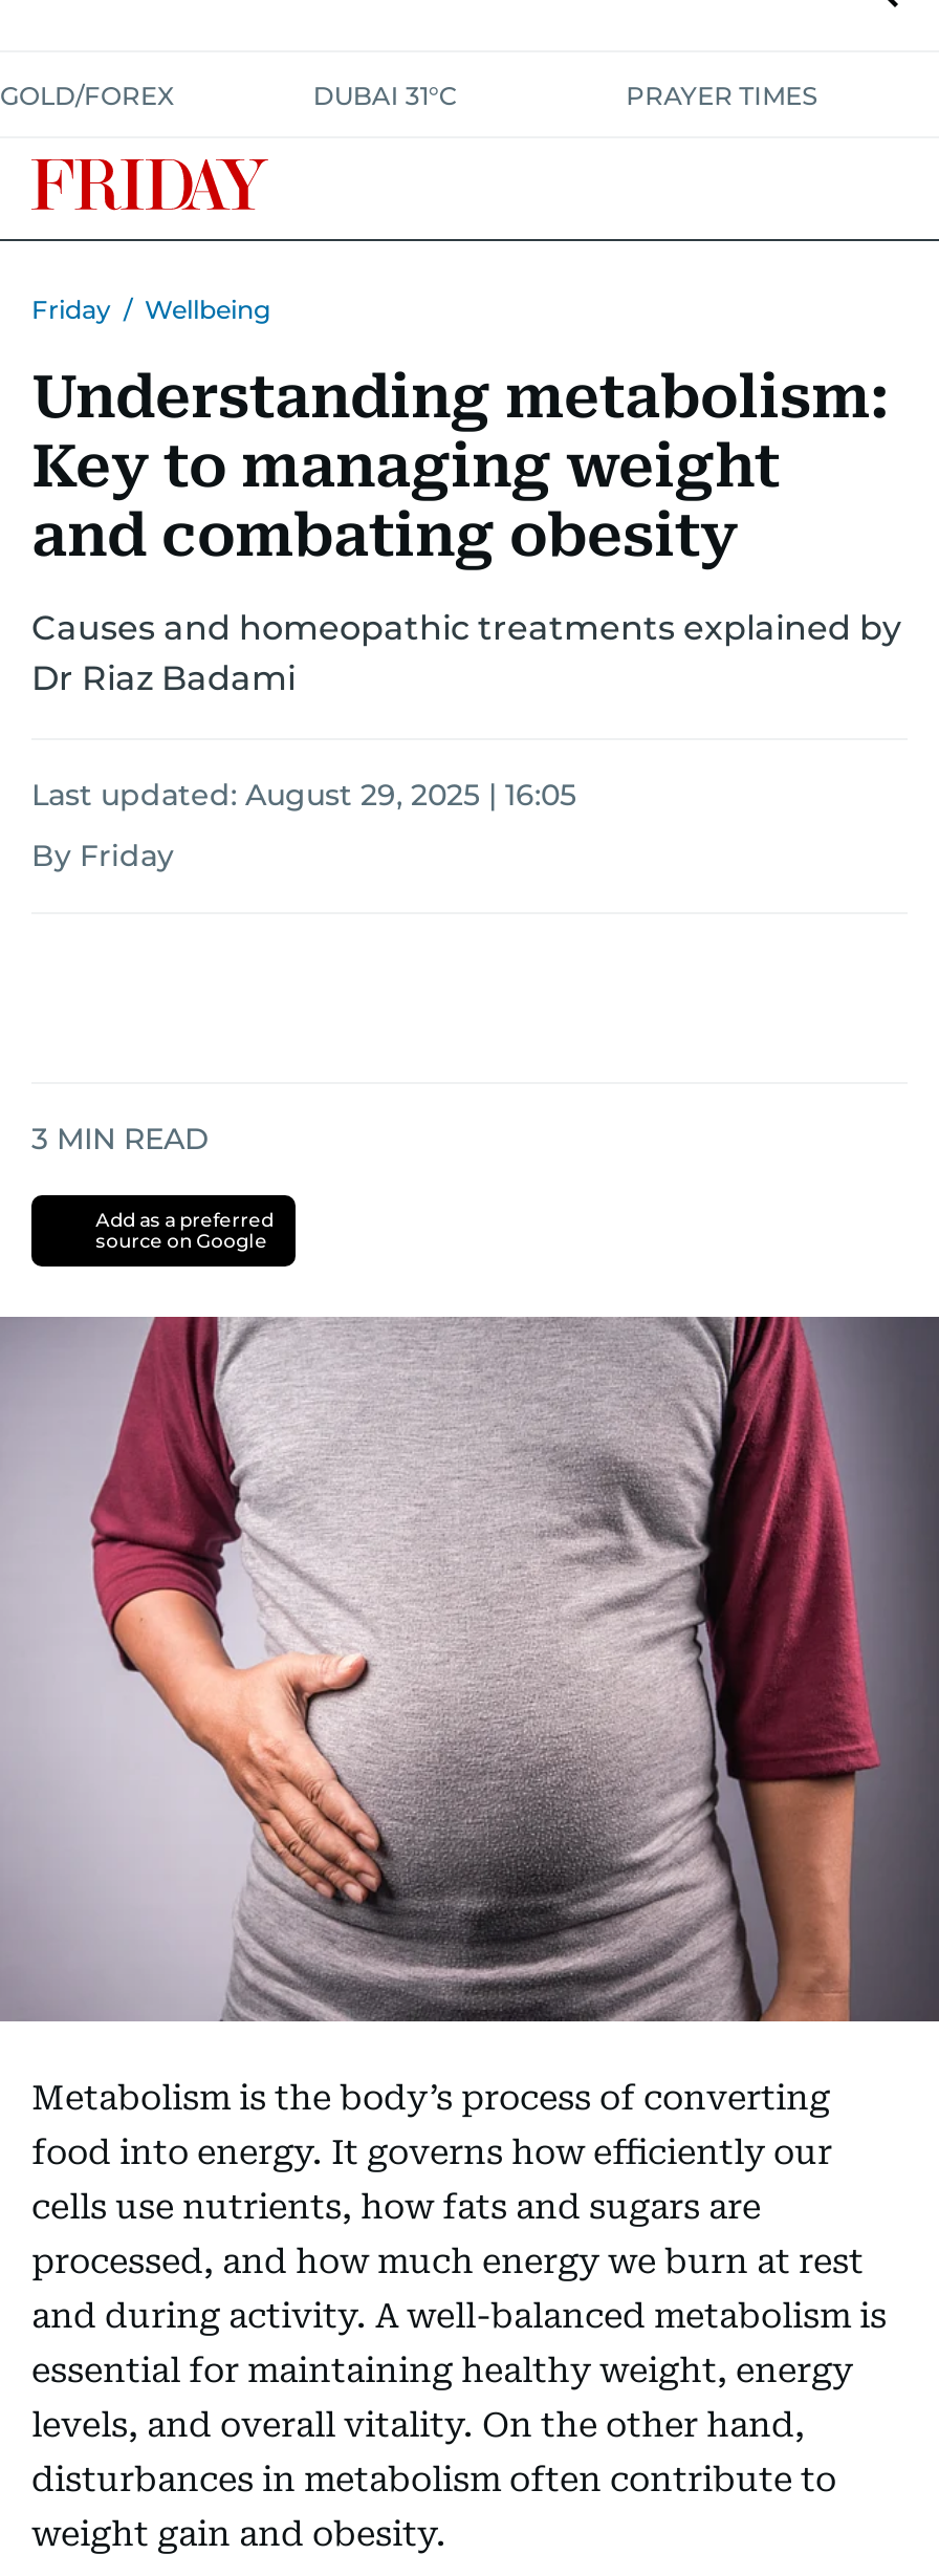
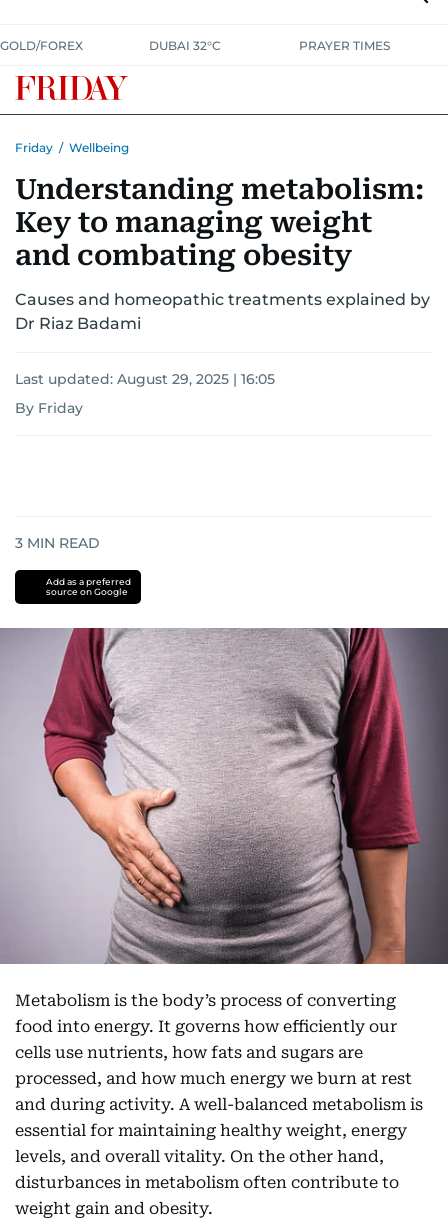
- DUBAI 31°C
+ DUBAI 32°C
